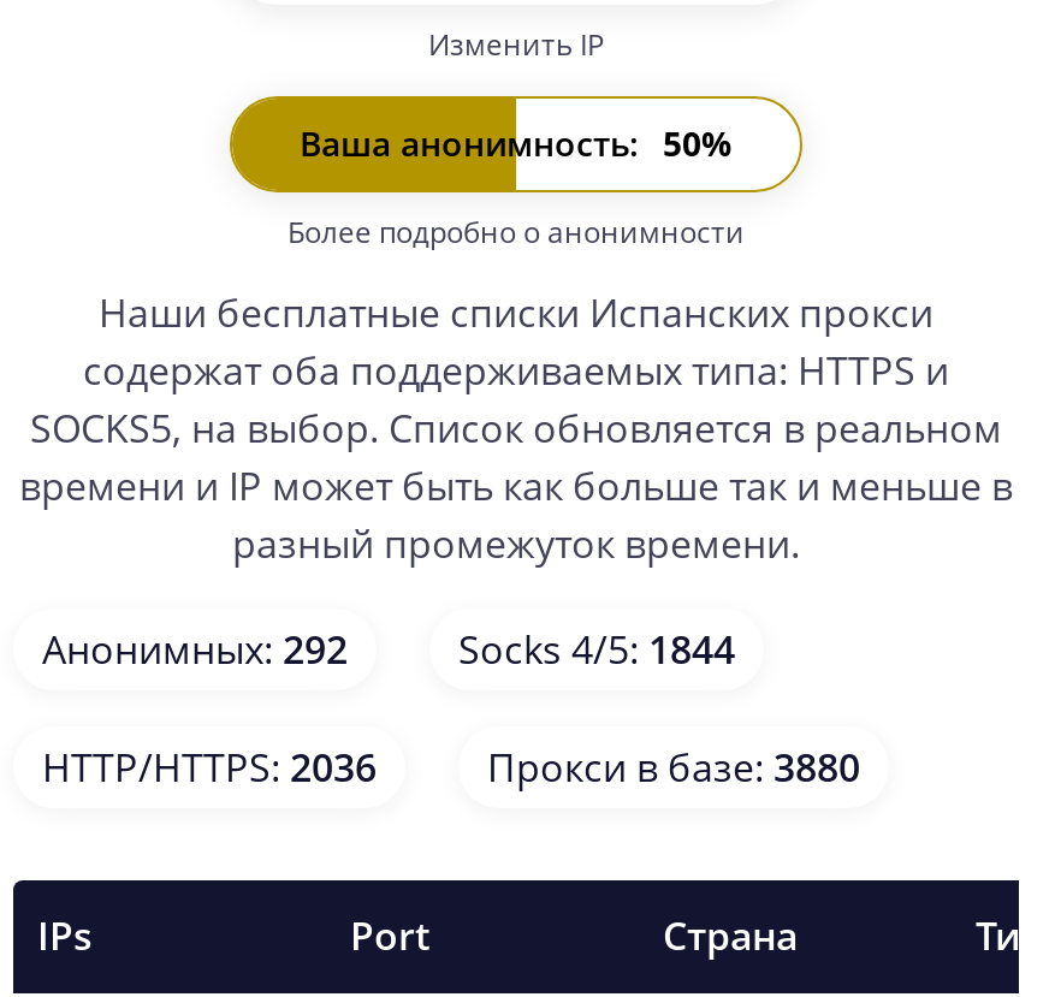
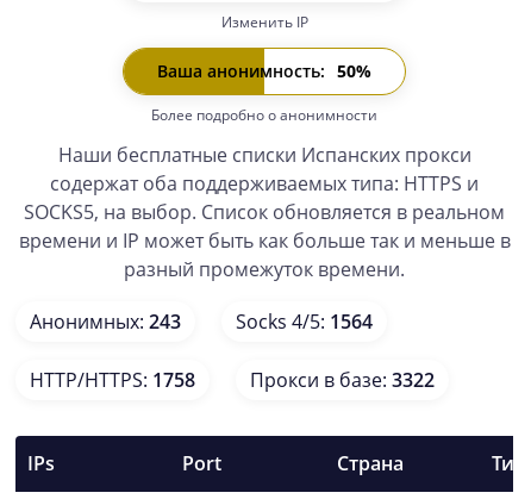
- Анонимных: 292
+ Анонимных: 243

- Socks 4/5: 1844
+ Socks 4/5: 1564

- HTTP/HTTPS: 2036
+ HTTP/HTTPS: 1758

- Прокси в базе: 3880
+ Прокси в базе: 3322
